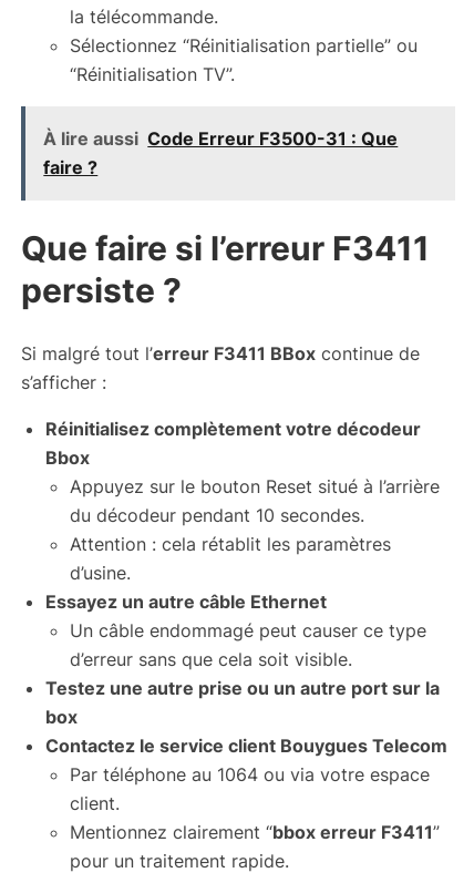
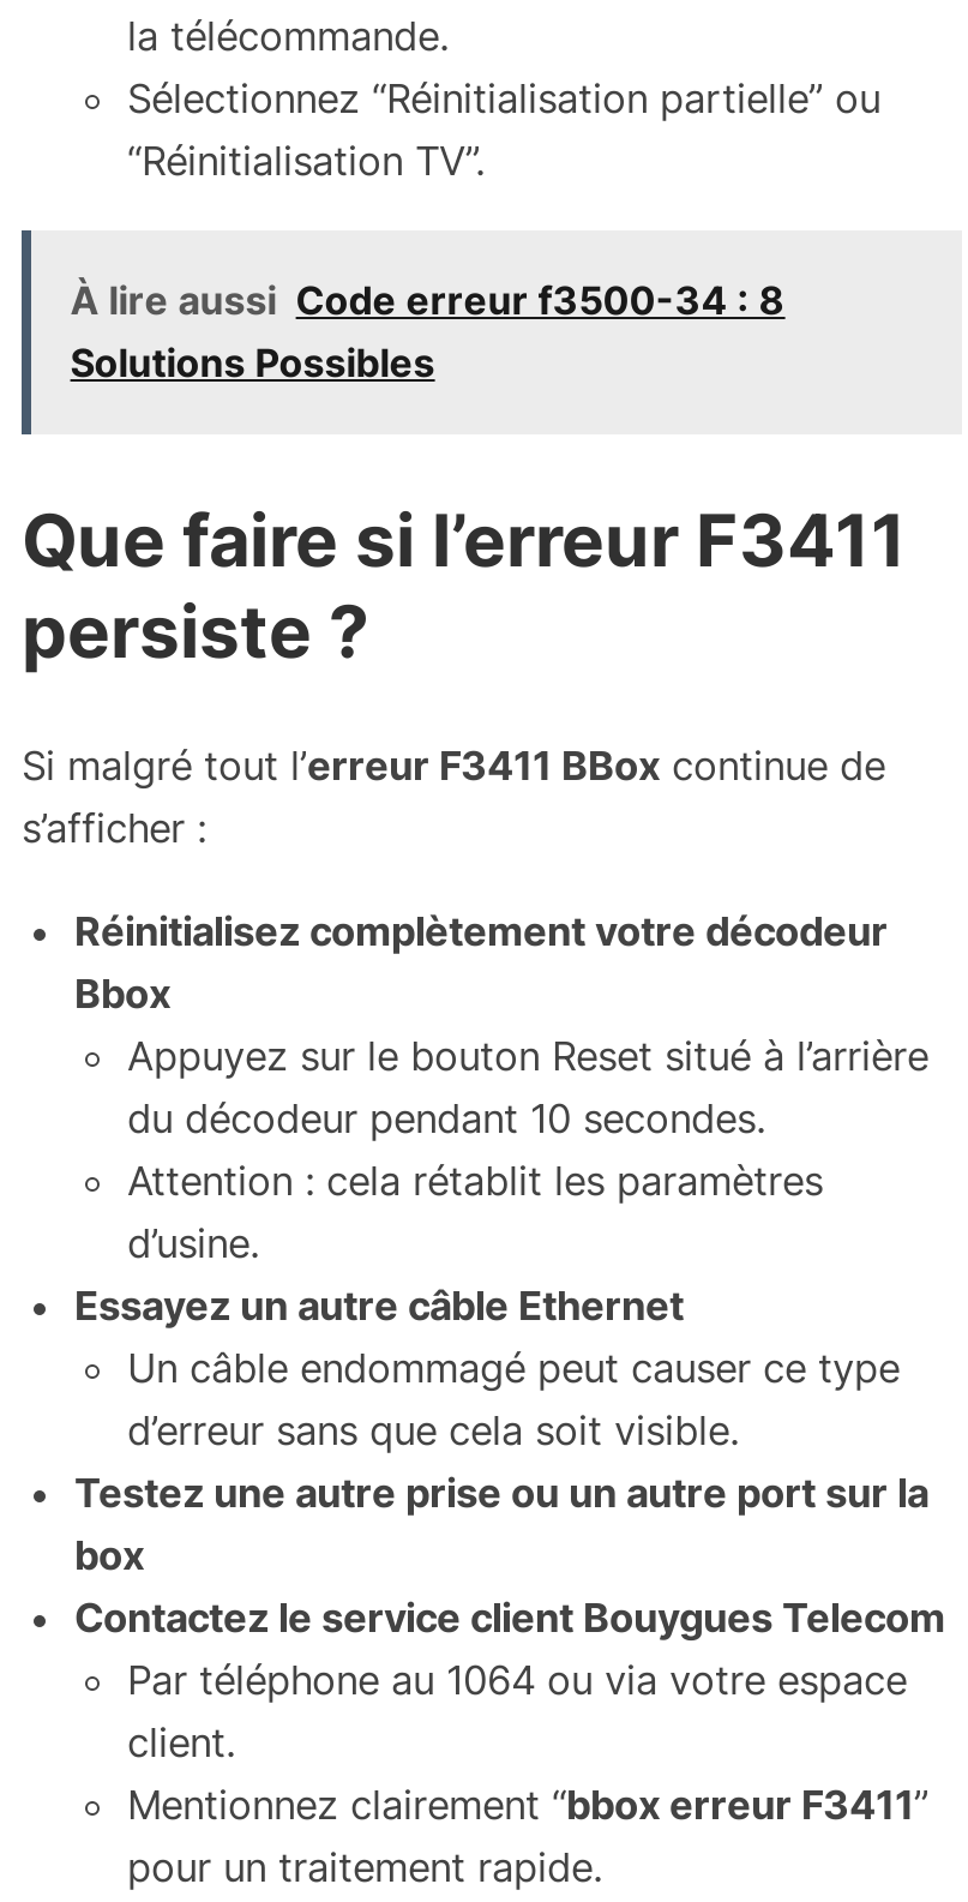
- À lire aussi Code Erreur F3500-31 : Que
- faire ?
+ À lire aussi Code erreur f3500-34 : 8
+ Solutions Possibles
